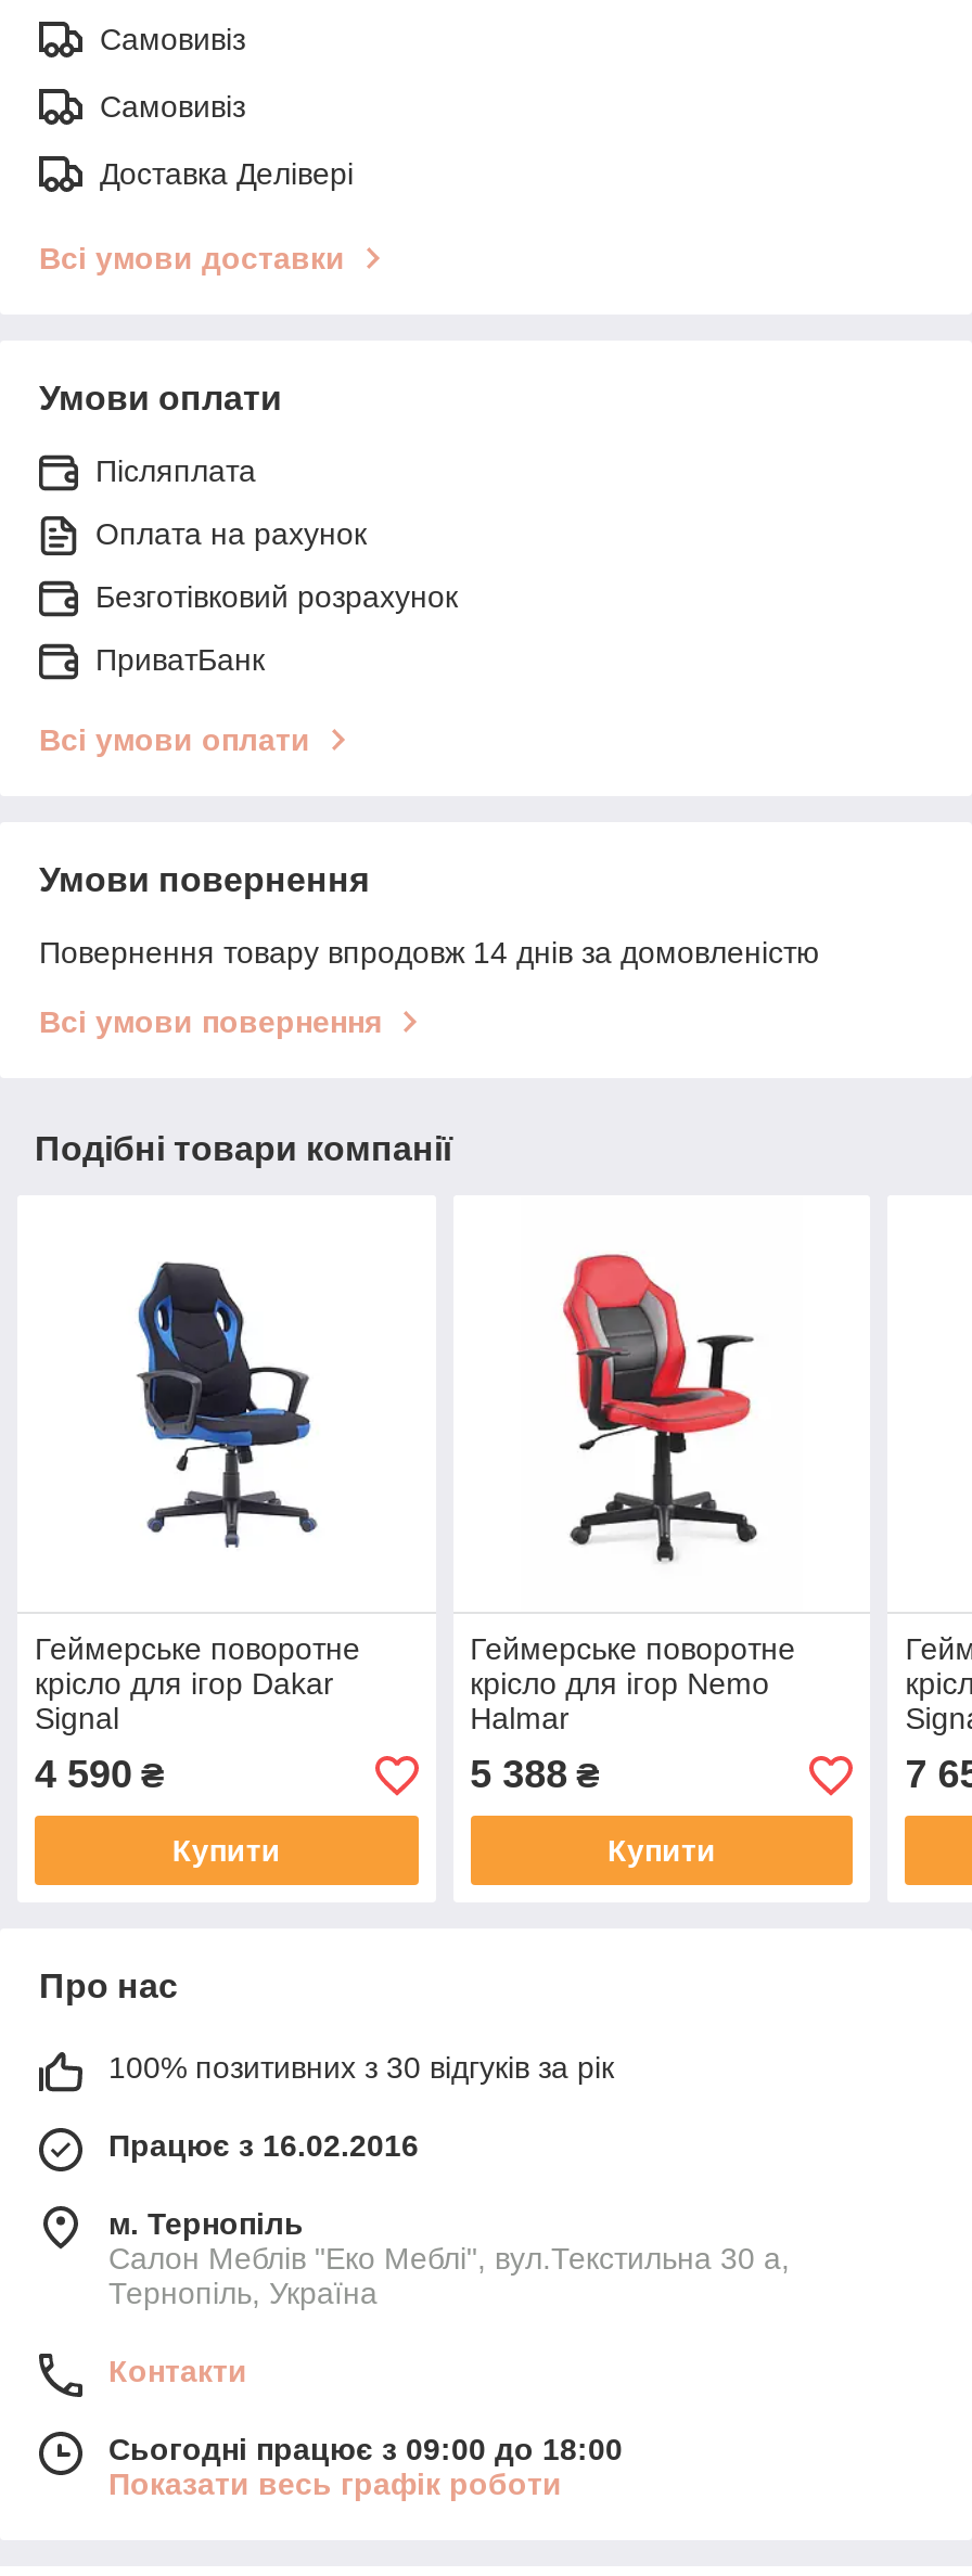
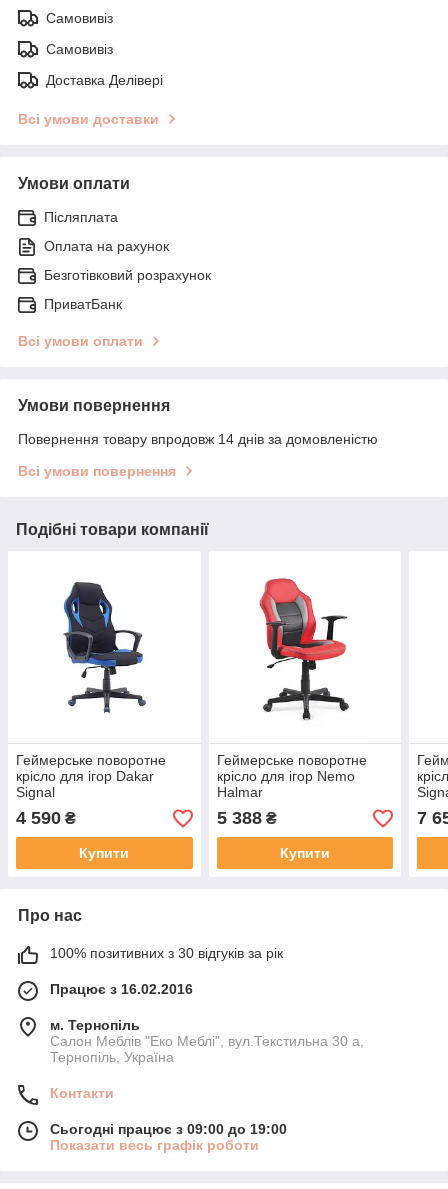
- Сьогодні працює з 09:00 до 18:00
+ Сьогодні працює з 09:00 до 19:00
